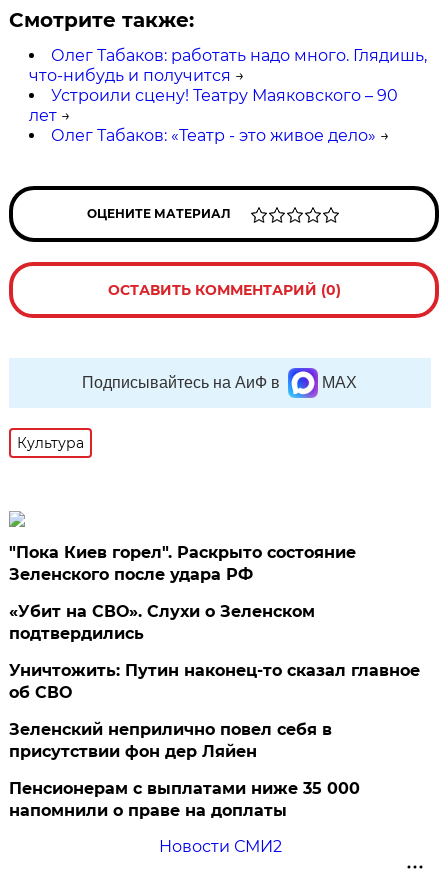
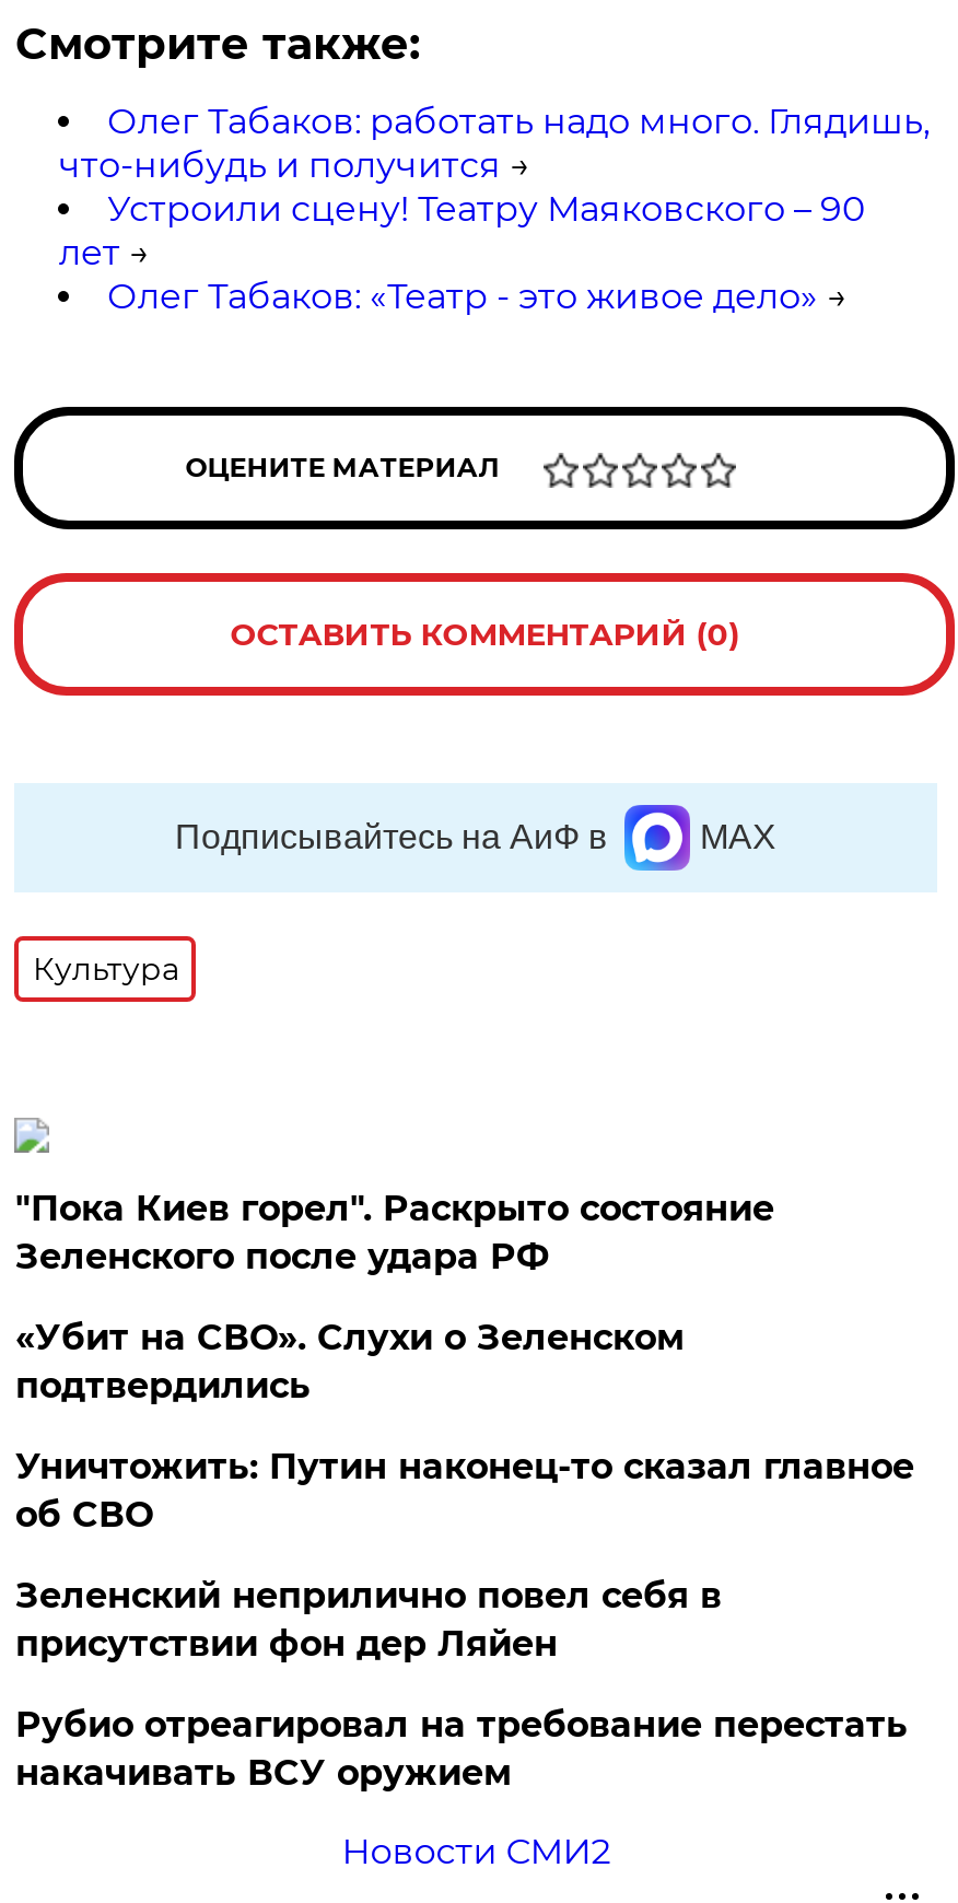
- Пенсионерам с выплатами ниже 35 000
- напомнили о праве на доплаты
+ Рубио отреагировал на требование перестать
+ накачивать ВСУ оружием
